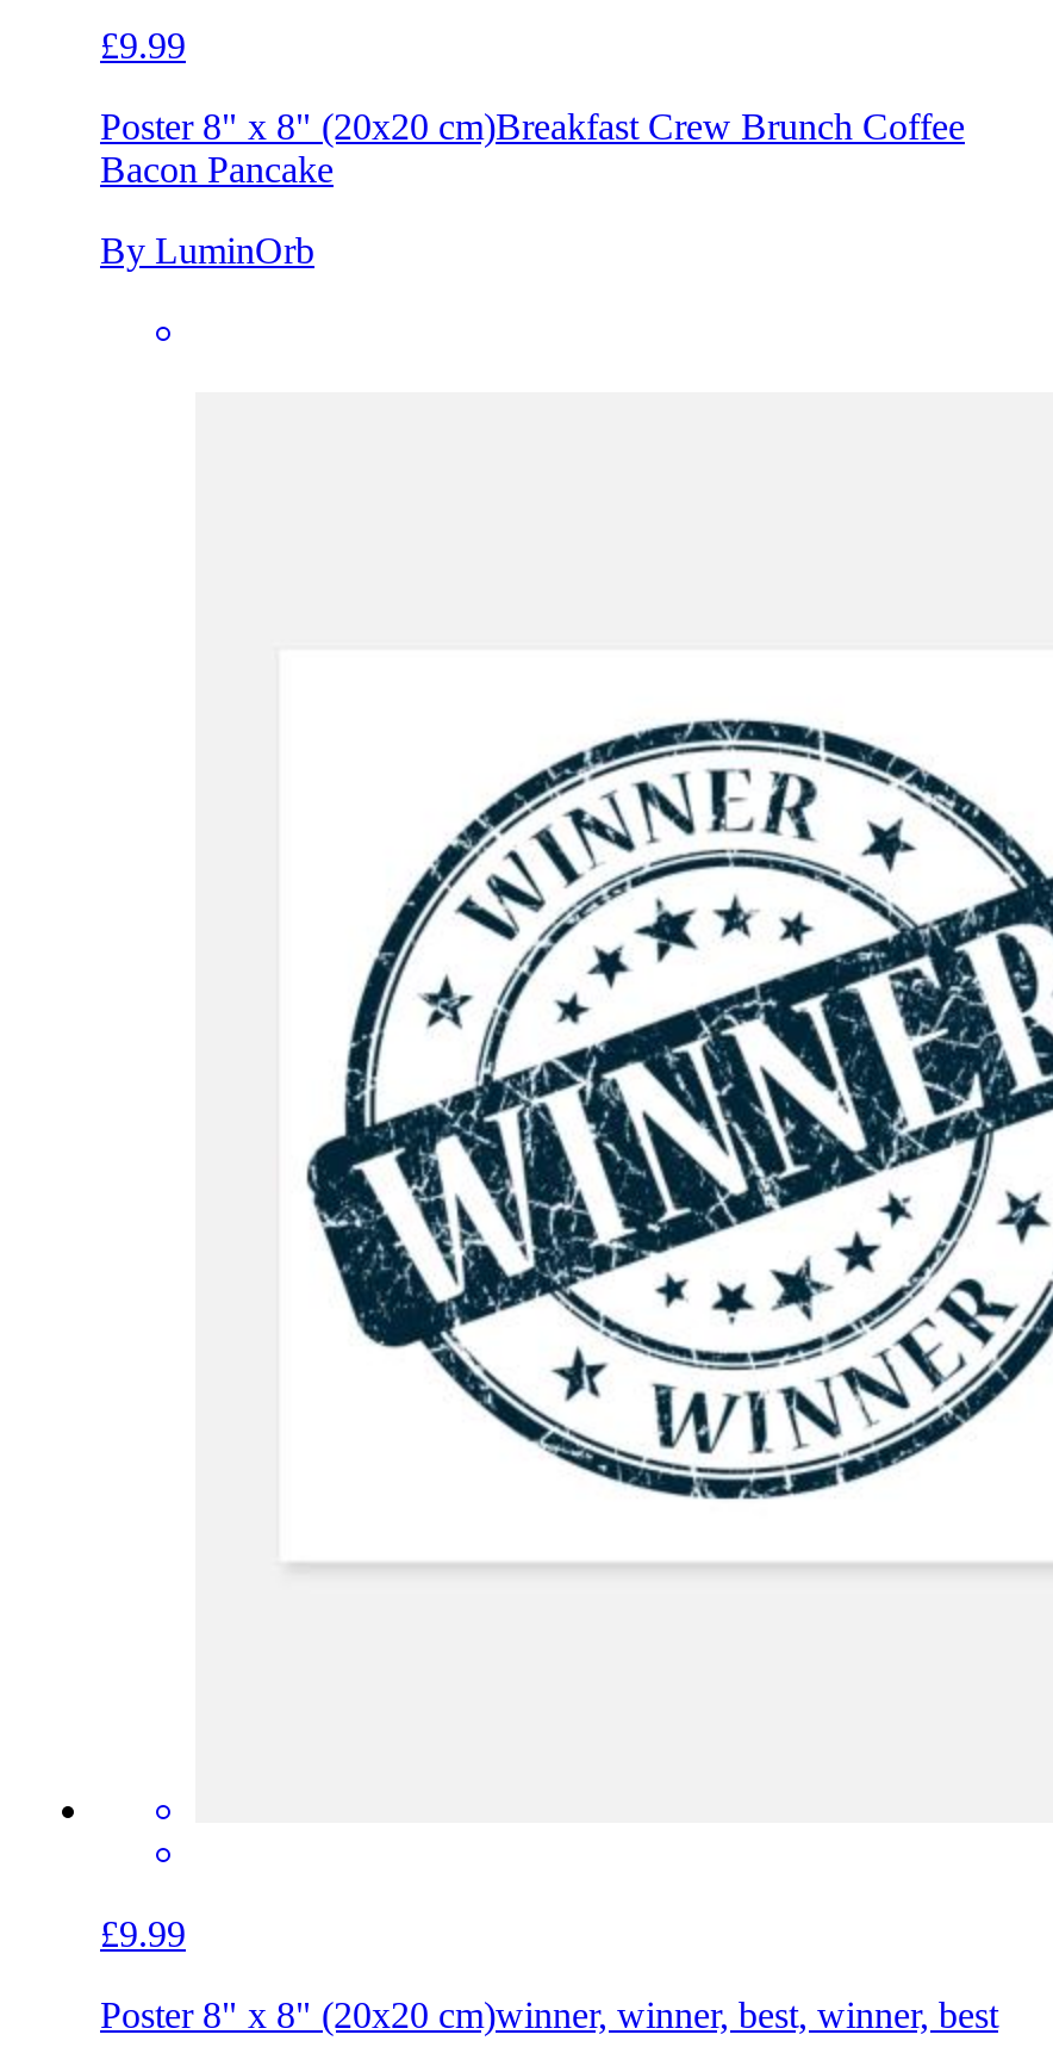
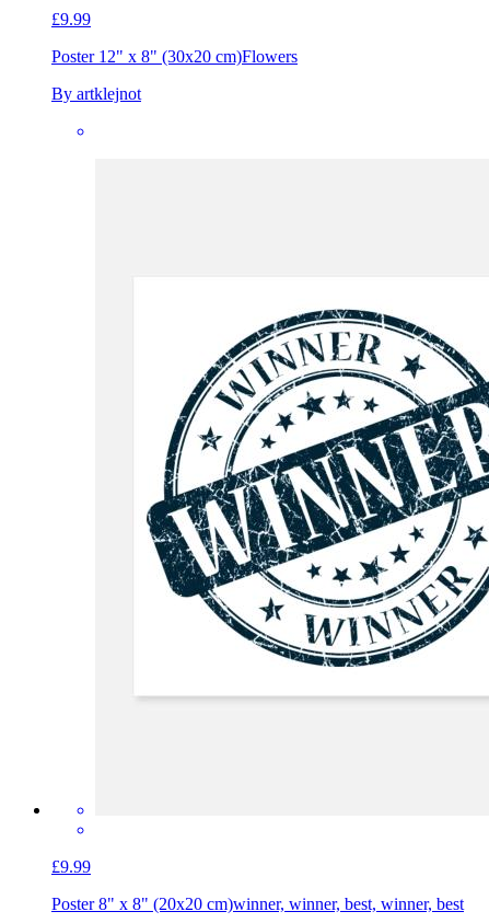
- Poster 8" x 8" (20x20 cm)Breakfast Crew Brunch Coffee
- Bacon Pancake
+ Poster 12" x 8" (30x20 cm)Flowers

- By LuminOrb
+ By artklejnot
